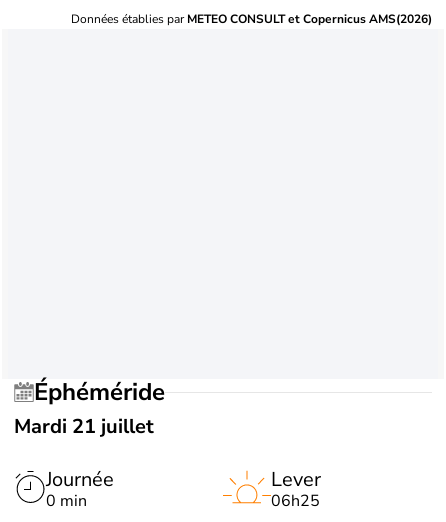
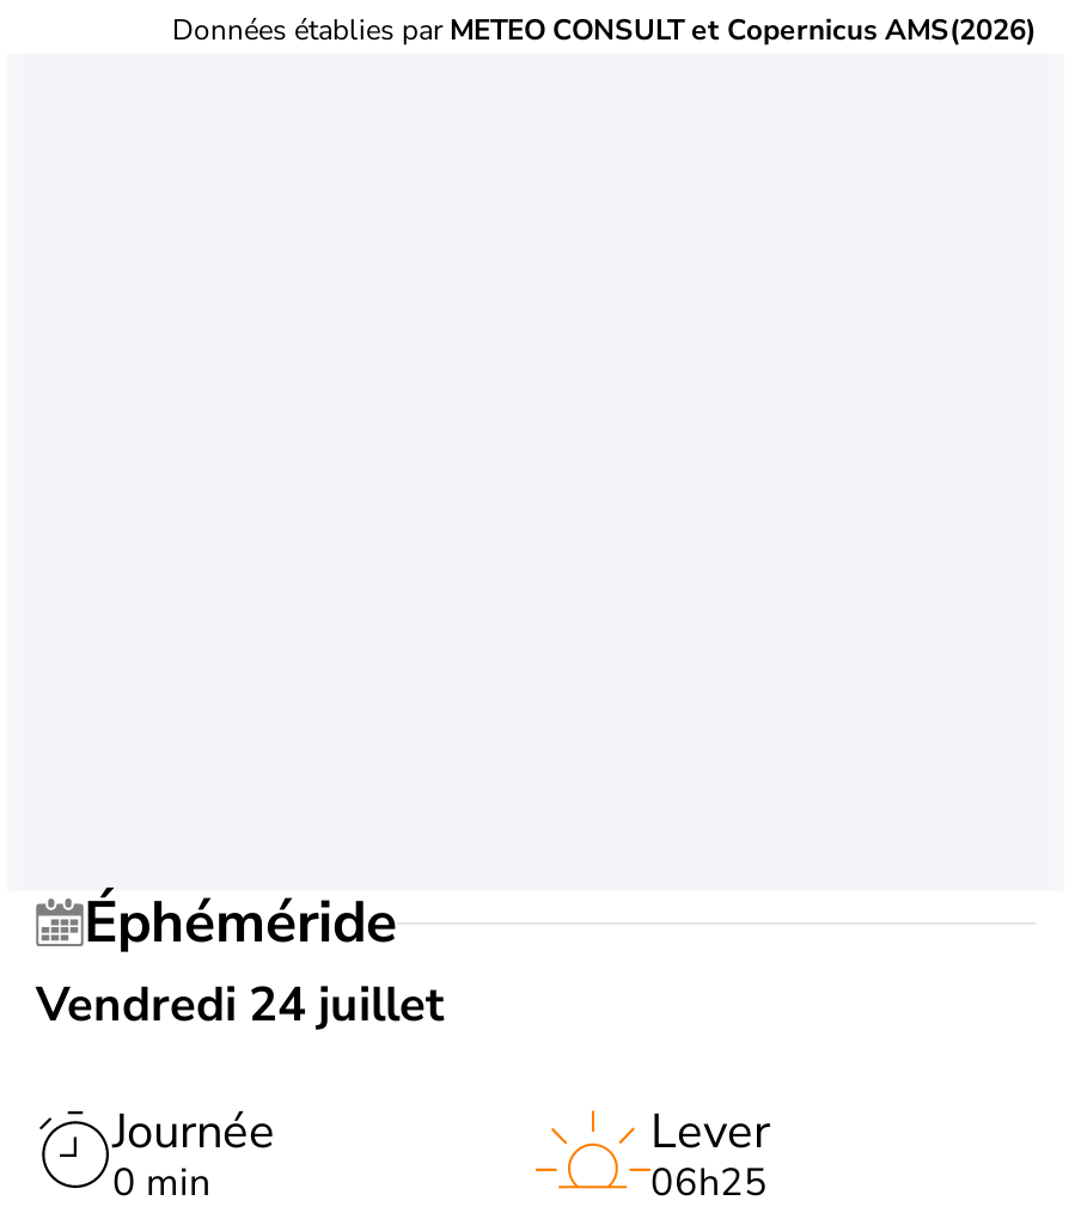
- Mardi 21 juillet
+ Vendredi 24 juillet
